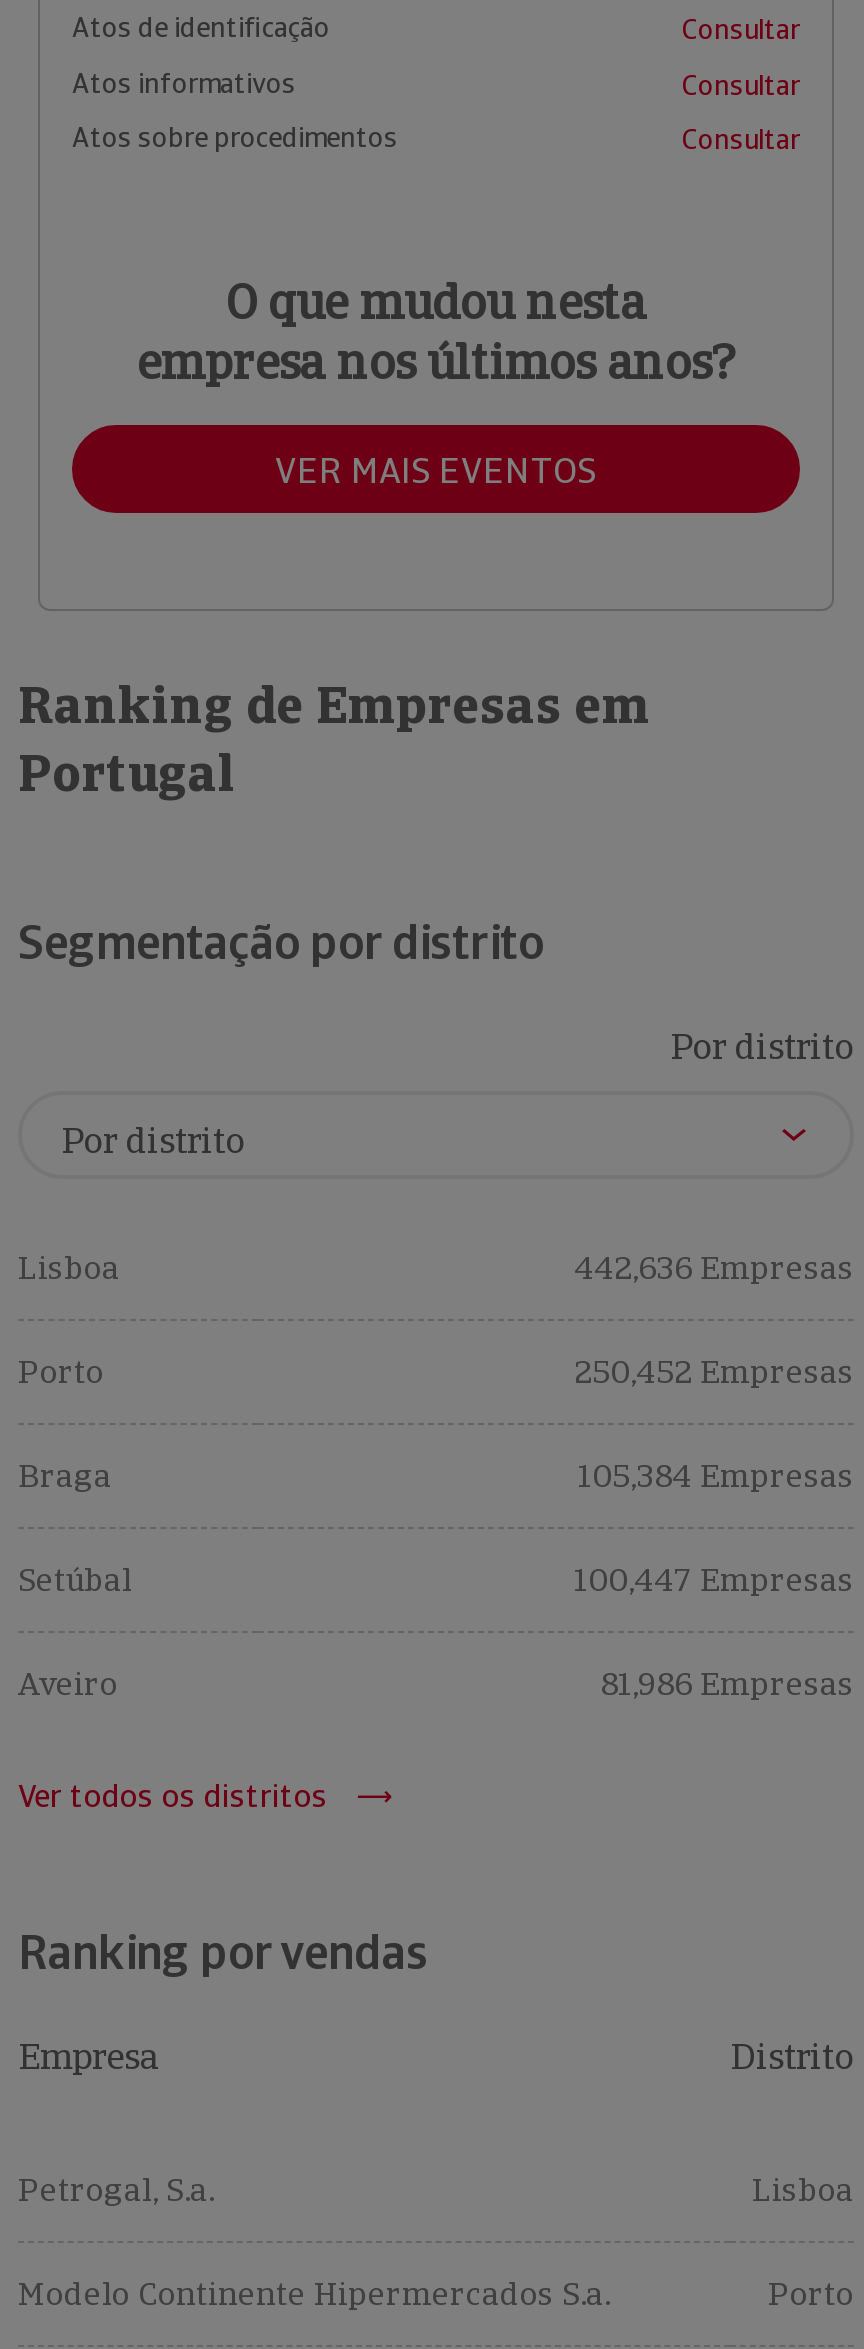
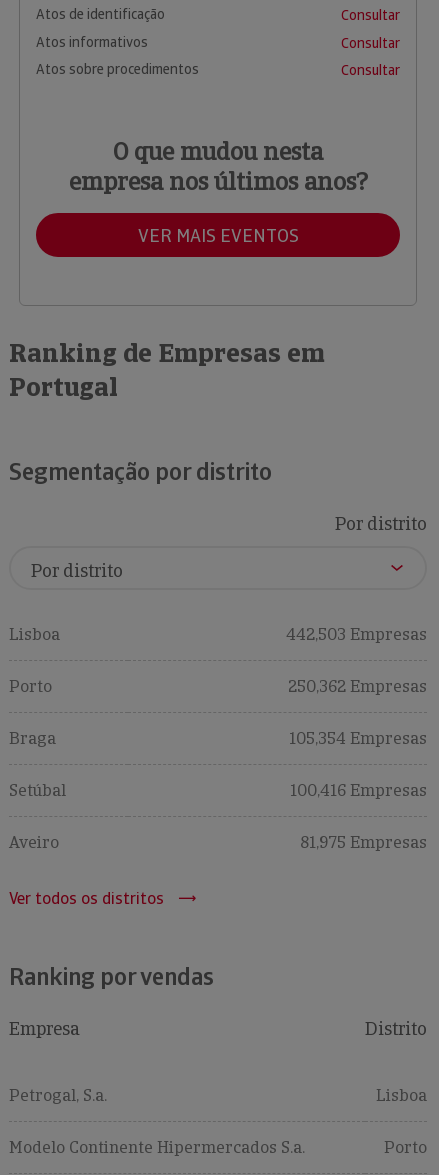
- 442,636 Empresas
+ 442,503 Empresas

- 250,452 Empresas
+ 250,362 Empresas

- 105,384 Empresas
+ 105,354 Empresas

- 100,447 Empresas
+ 100,416 Empresas

- 81,986 Empresas
+ 81,975 Empresas
